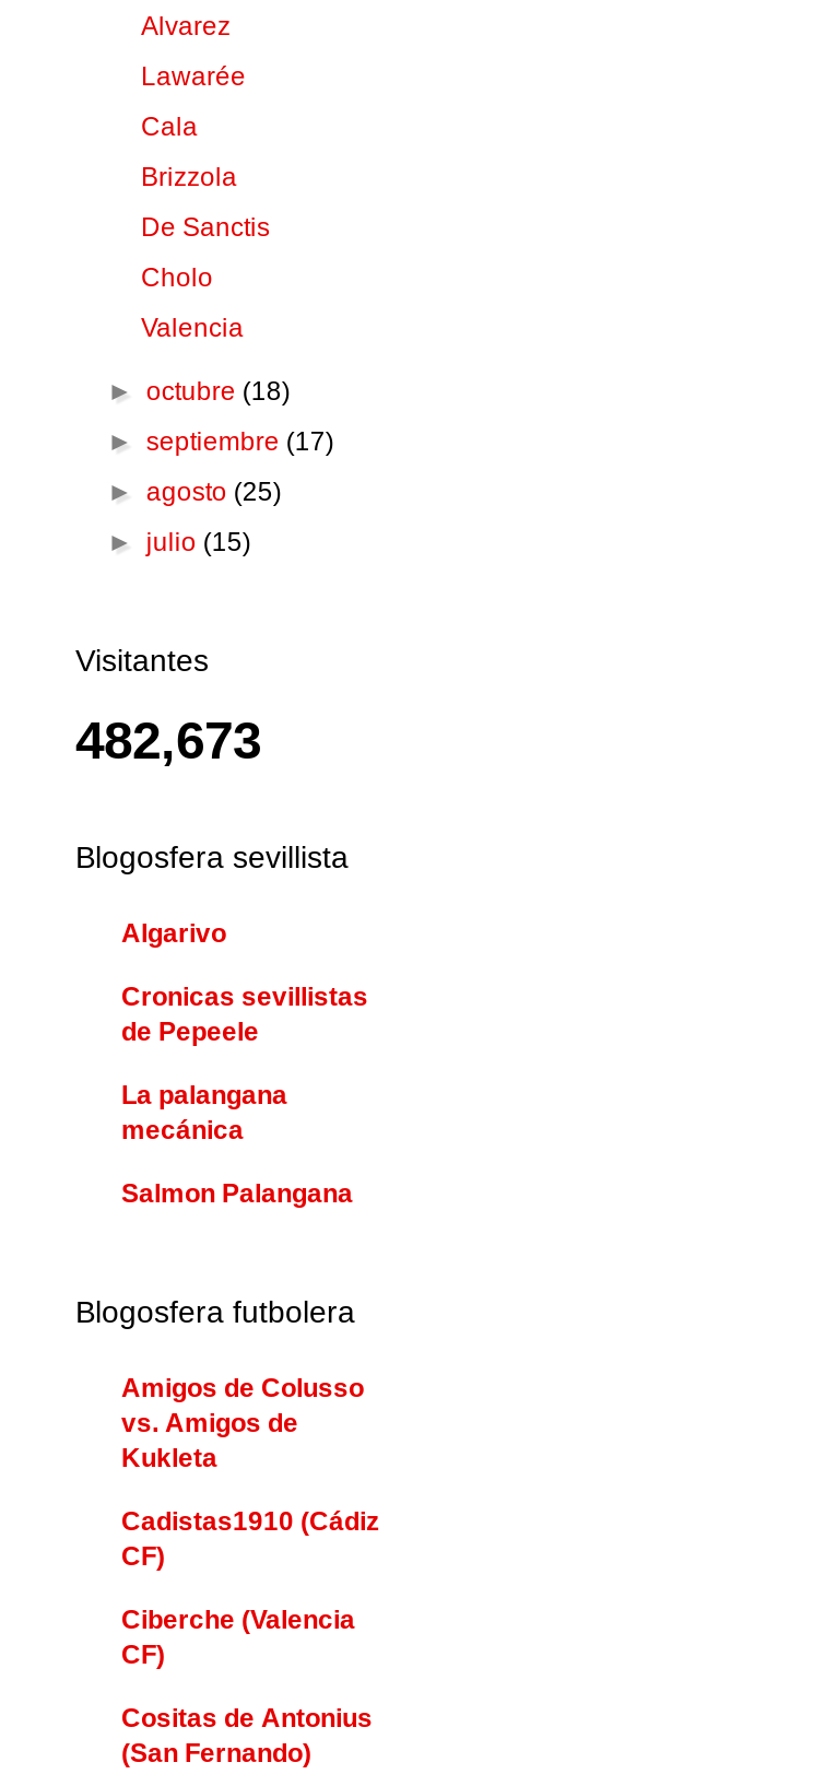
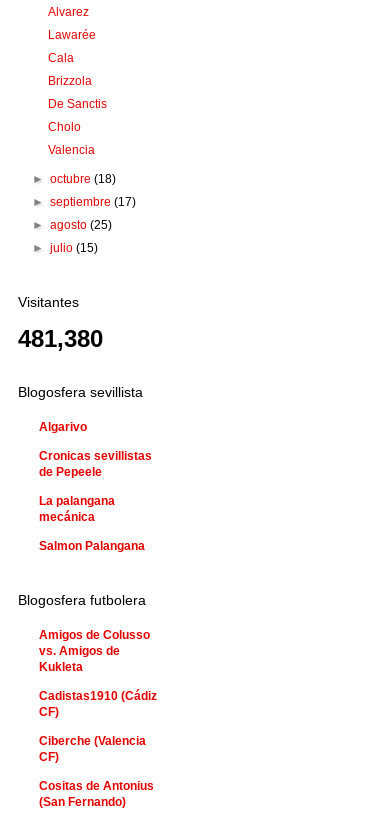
- 482,673
+ 481,380
